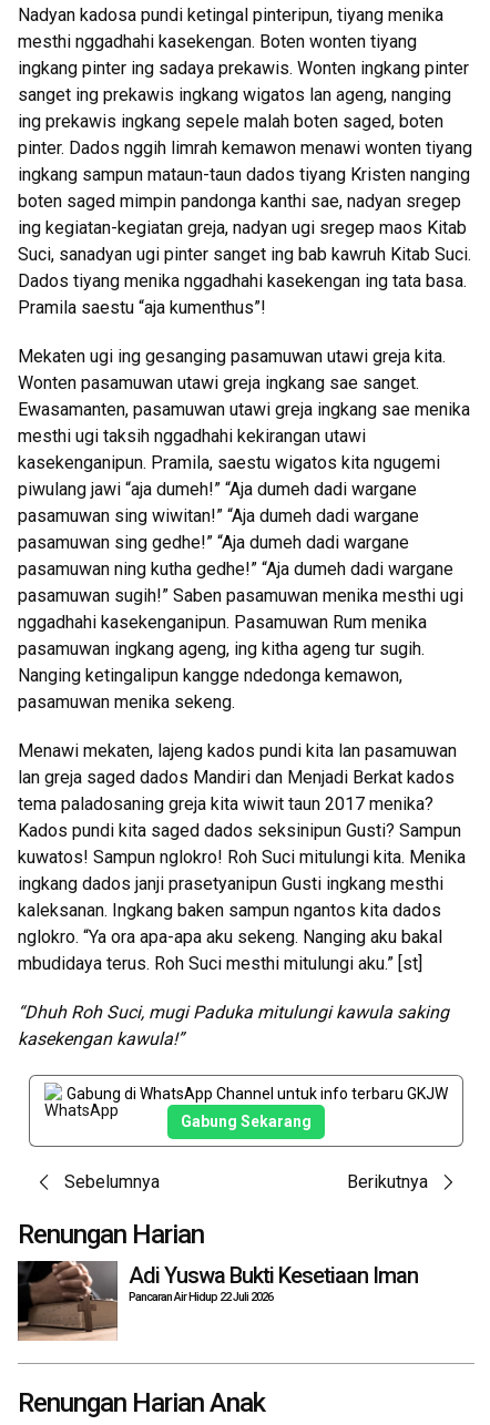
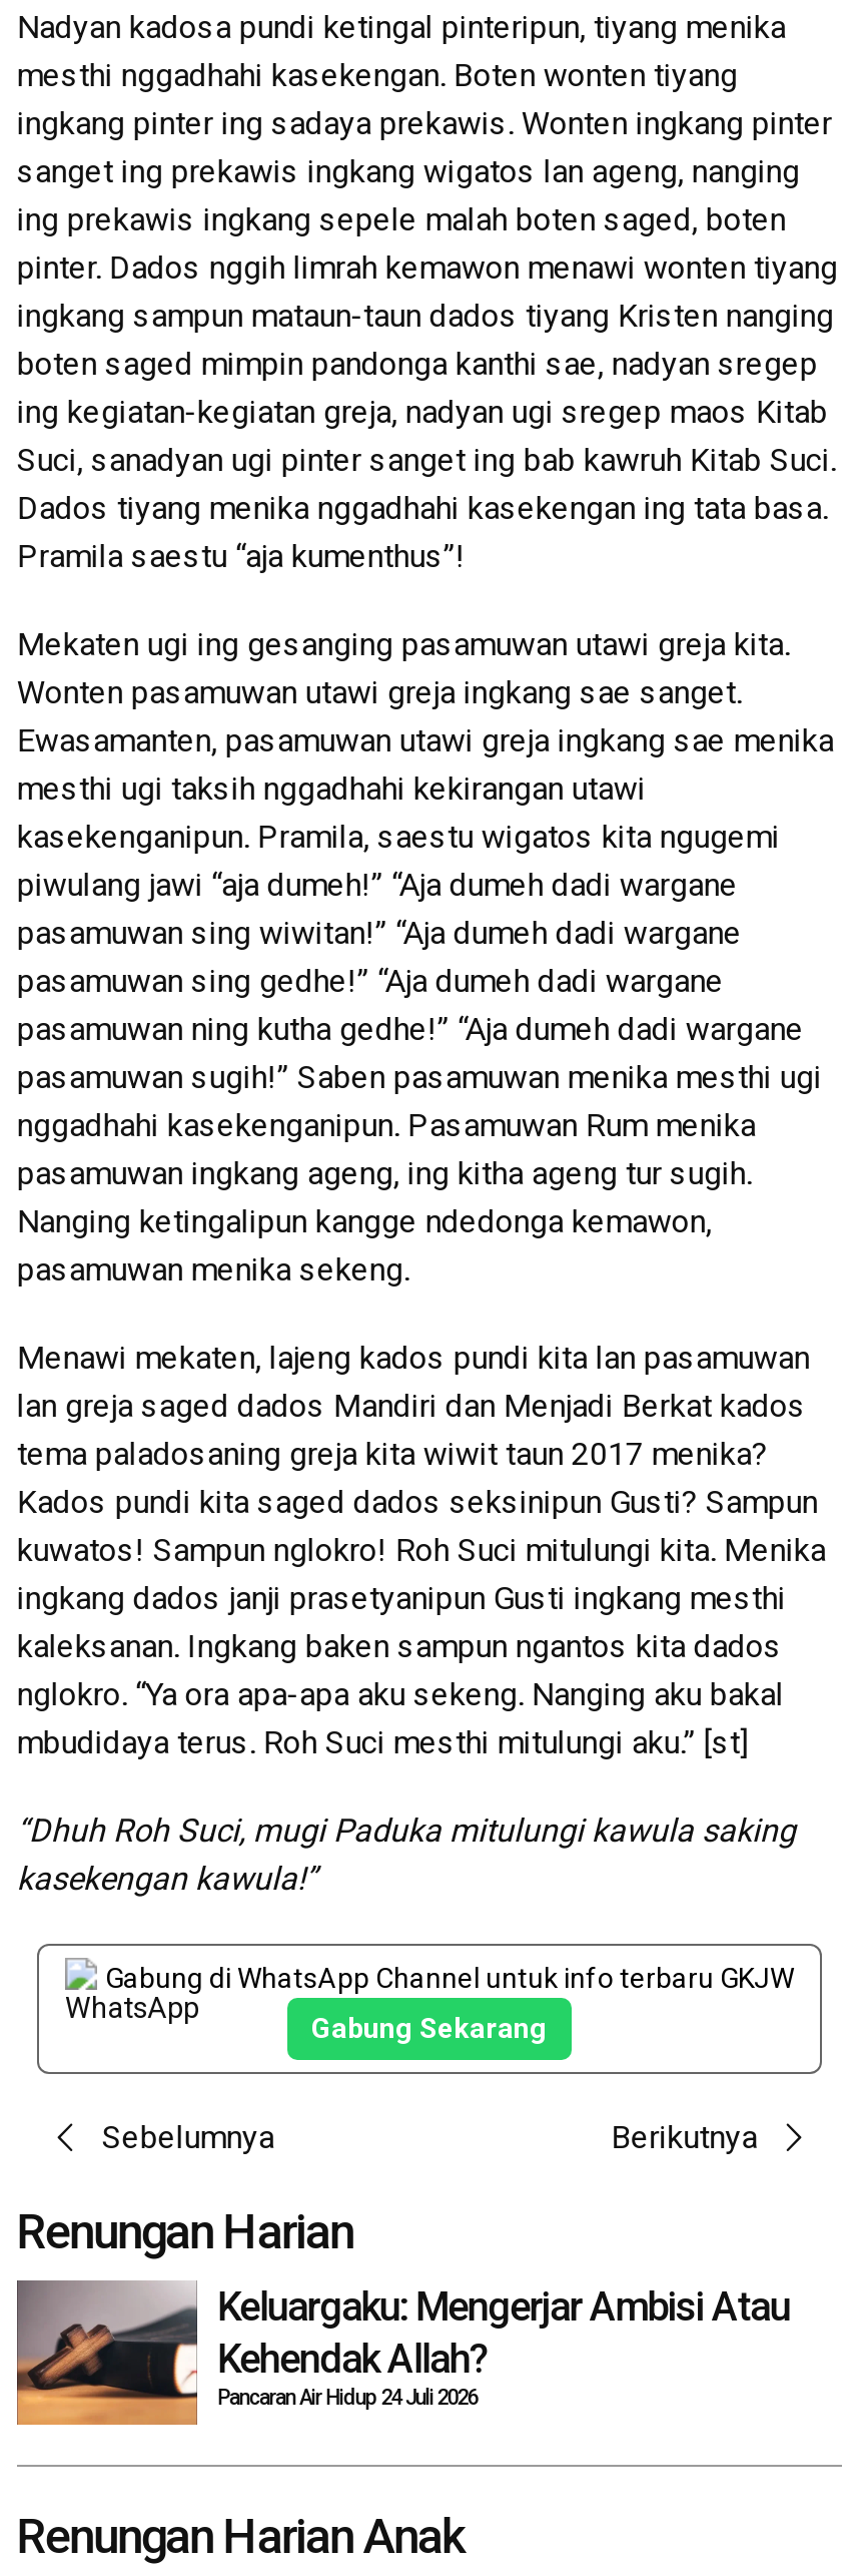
- [image]
- Adi Yuswa Bukti Kesetiaan Iman
- Pancaran Air Hidup 22 Juli 2026
+ [image]
+ Keluargaku: Mengerjar Ambisi Atau
+ Kehendak Allah?
+ Pancaran Air Hidup 24 Juli 2026
